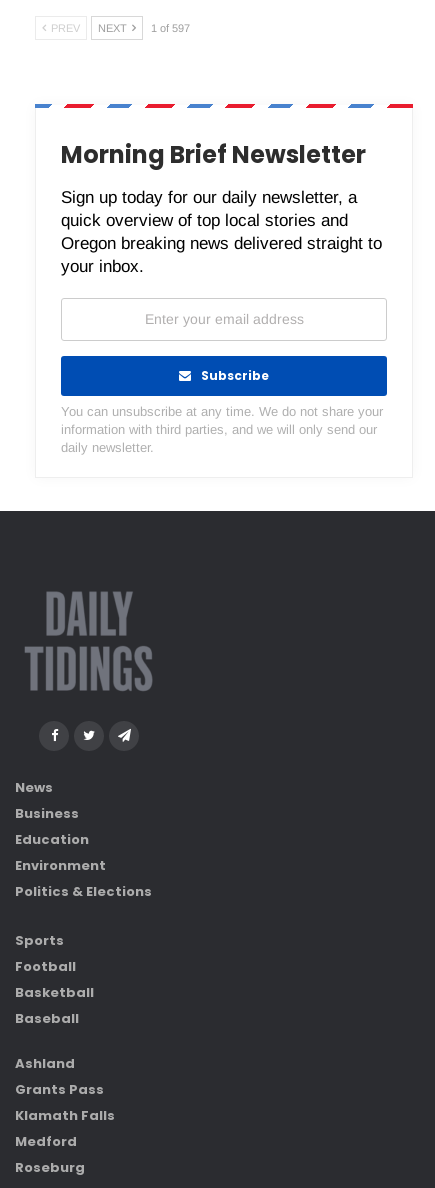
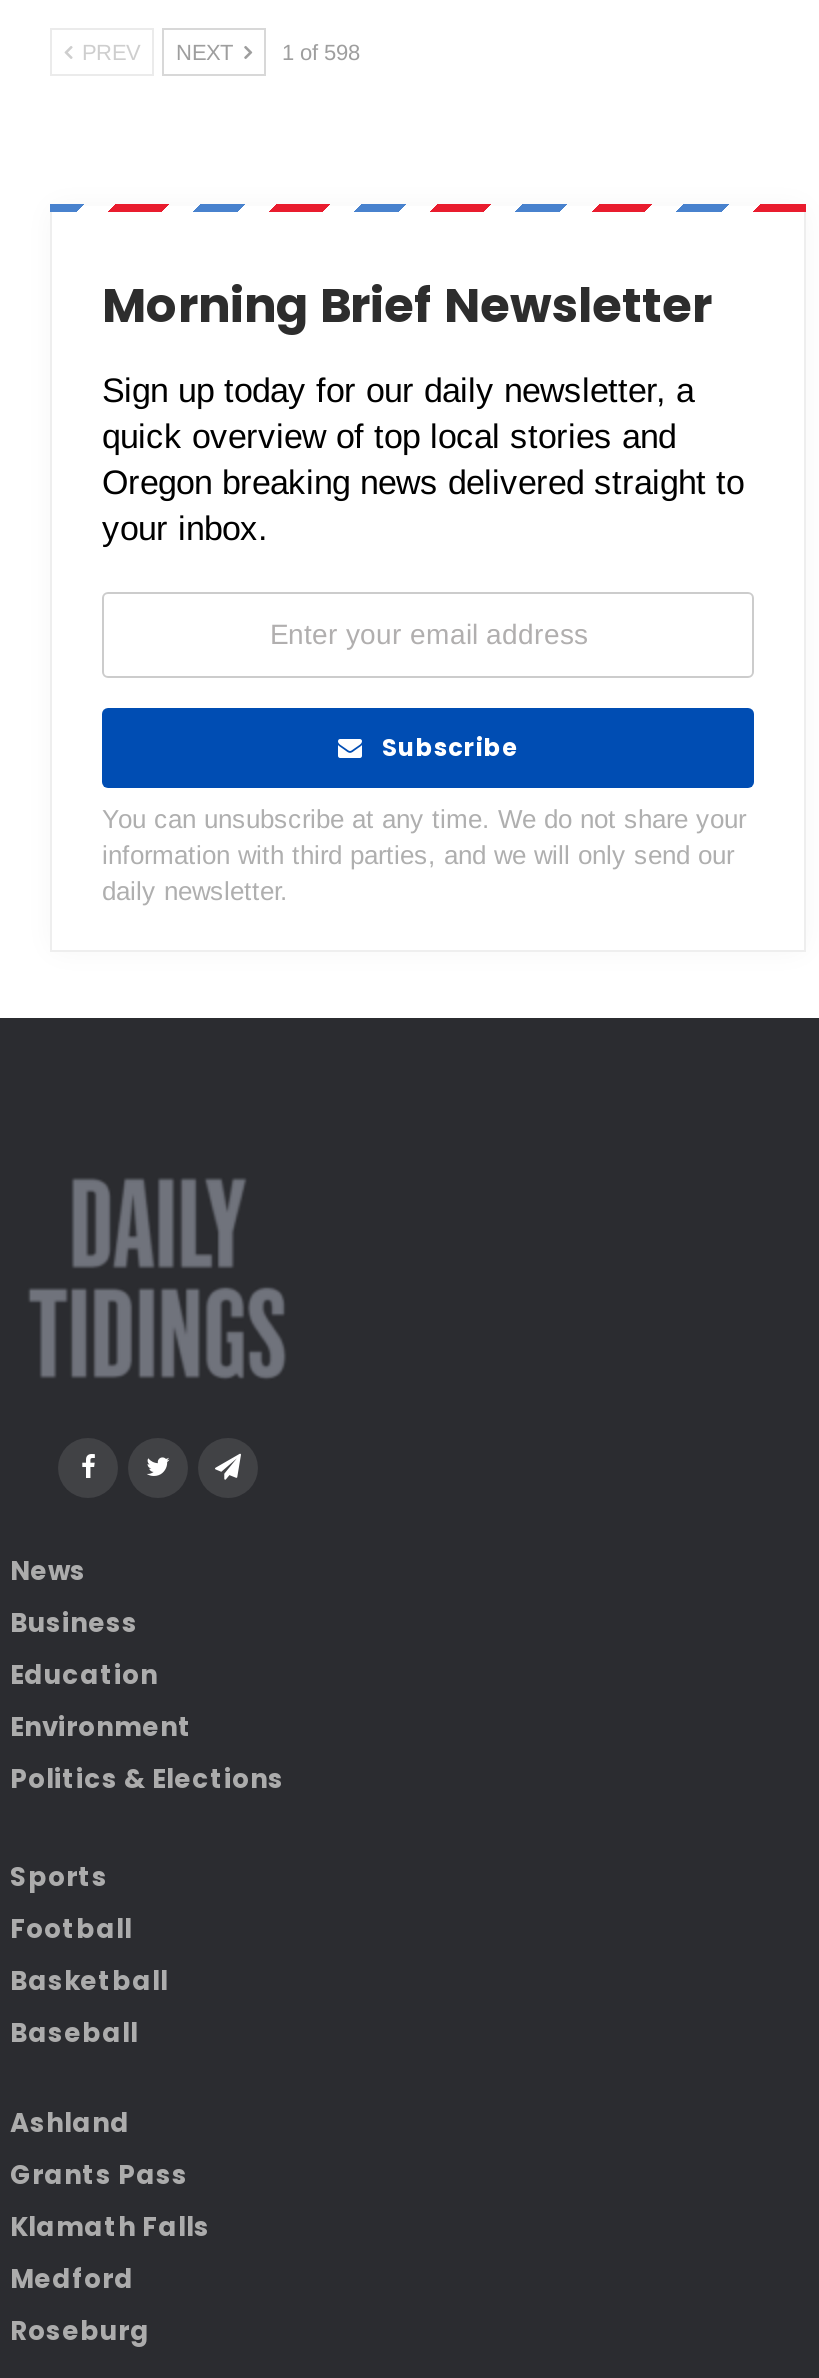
- PREV NEXT 1 of 597
+ PREV NEXT 1 of 598
